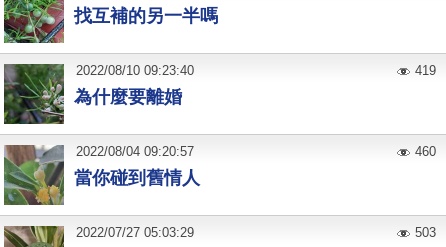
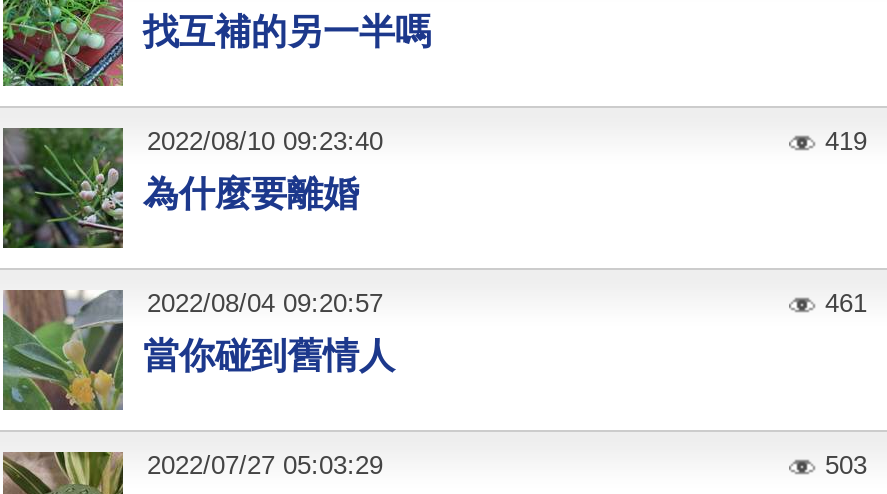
- 460
+ 461
